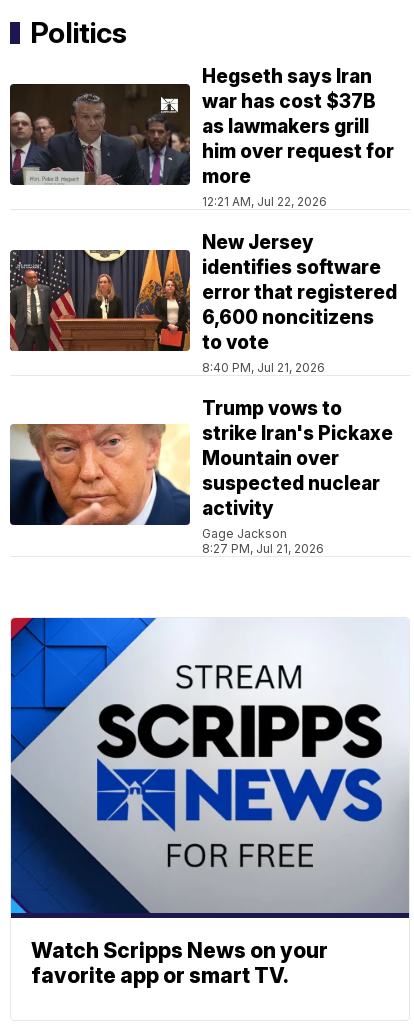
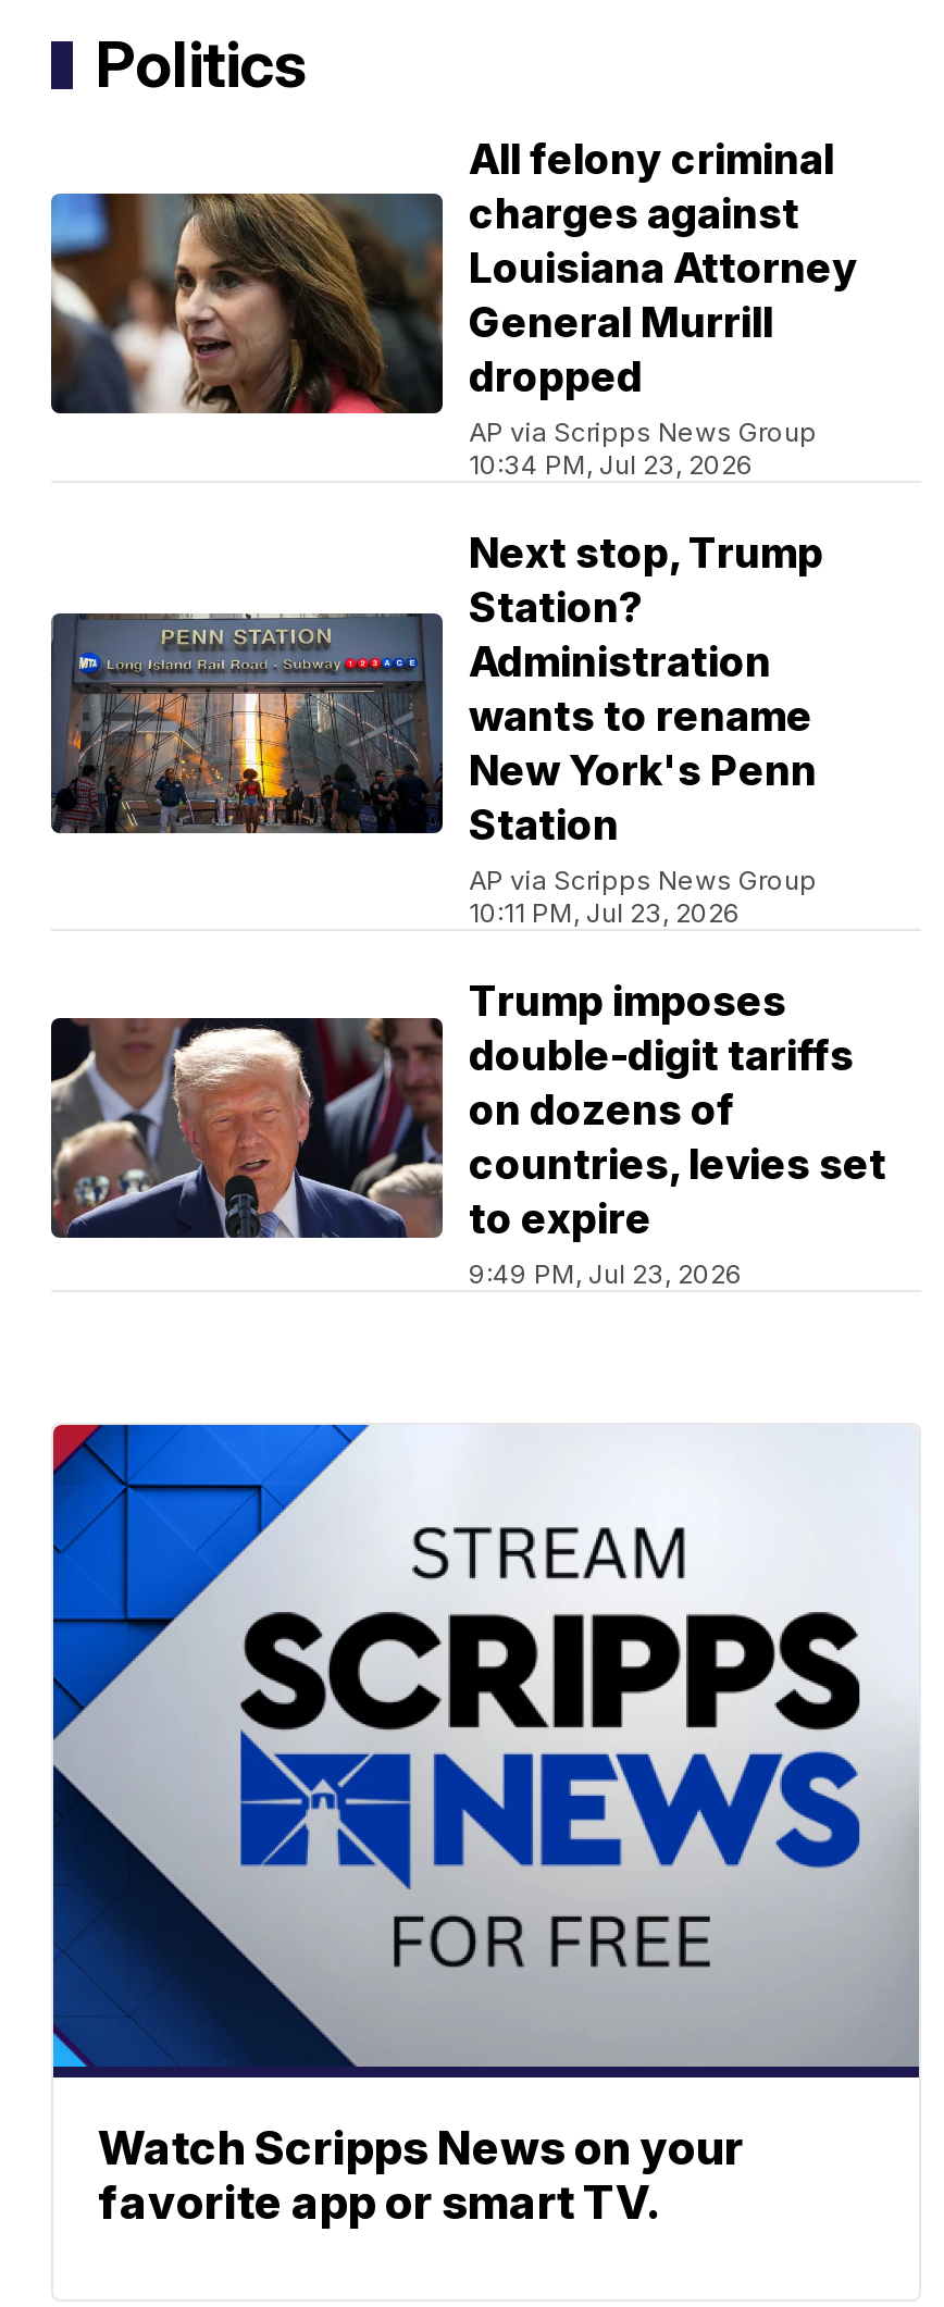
- [image]
- Hegseth says Iran
- war has cost $37B
- as lawmakers grill
- him over request for
- more
- 12:21 AM, Jul 22, 2026
+ [image]
+ All felony criminal
+ charges against
+ Louisiana Attorney
+ General Murrill
+ dropped
+ AP via Scripps News Group
+ 10:34 PM, Jul 23, 2026

- [image]
- New Jersey
- identifies software
- error that registered
- 6,600 noncitizens
- to vote
- 8:40 PM, Jul 21, 2026
+ [image]
+ Next stop, Trump
+ Station?
+ Administration
+ wants to rename
+ New York's Penn
+ Station
+ AP via Scripps News Group
+ 10:11 PM, Jul 23, 2026

- [image]
- Trump vows to
- strike Iran's Pickaxe
- Mountain over
- suspected nuclear
- activity
- Gage Jackson
- 8:27 PM, Jul 21, 2026
+ [image]
+ Trump imposes
+ double-digit tariffs
+ on dozens of
+ countries, levies set
+ to expire
+ 9:49 PM, Jul 23, 2026
